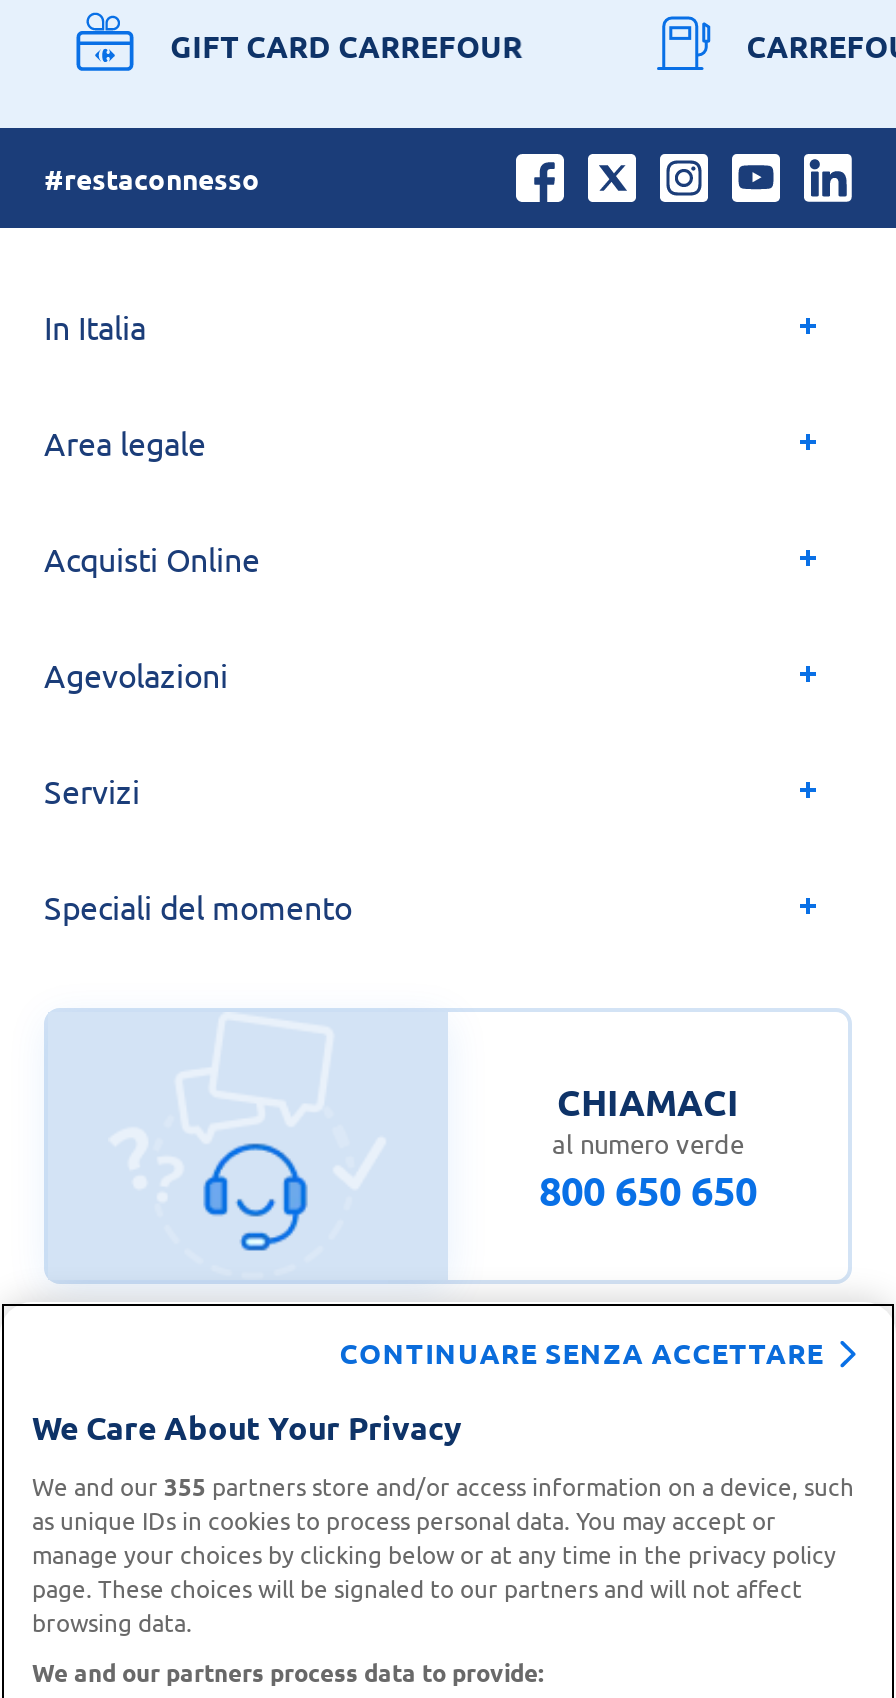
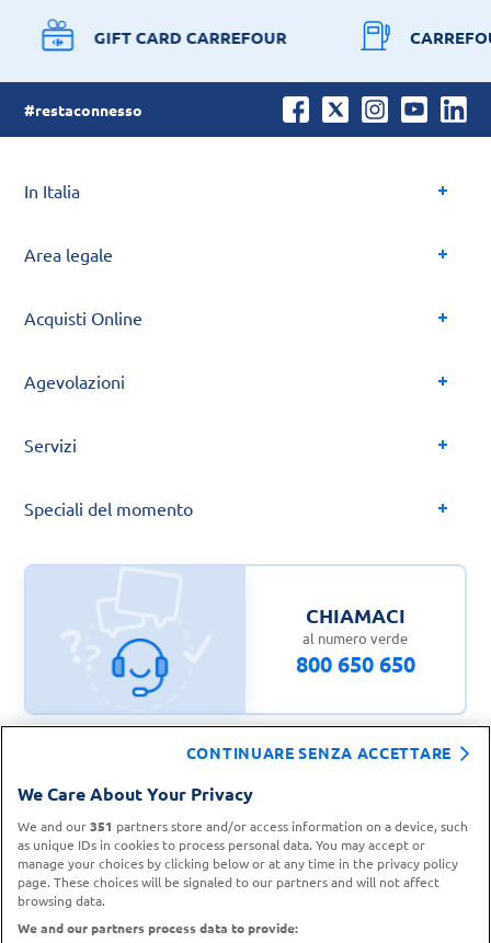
- We and our 355 partners store and/or access information on a device, such
+ We and our 351 partners store and/or access information on a device, such
